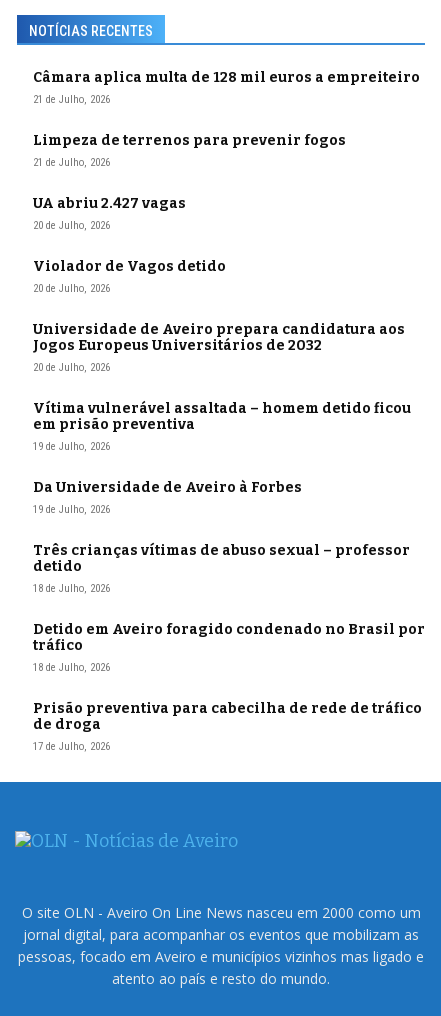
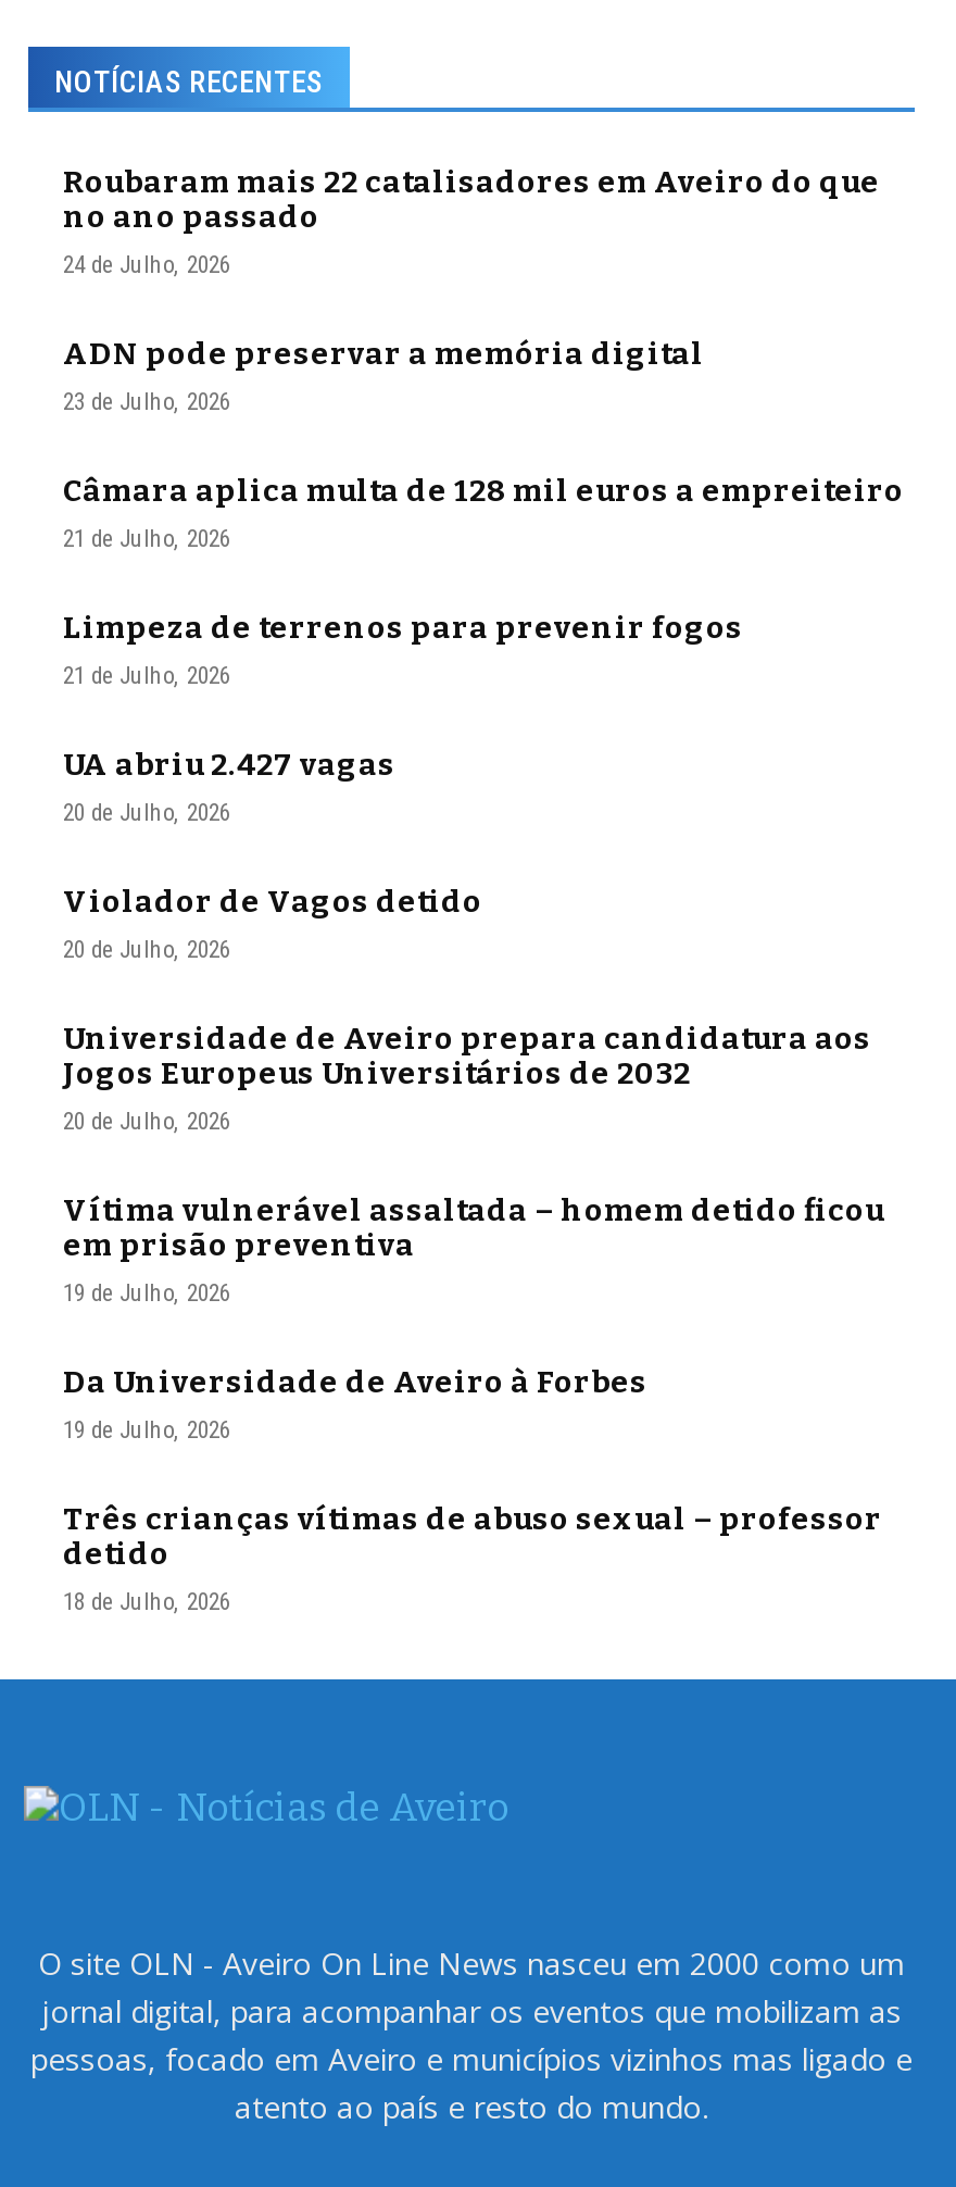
+ Roubaram mais 22 catalisadores em Aveiro do que
+ no ano passado
+ 24 de Julho, 2026
+ ADN pode preservar a memória digital
+ 23 de Julho, 2026

moved down: Câmara aplica multa de 128 mil euros a empreiteiro | 21 de Julho, 2026 | Limpeza de terrenos para prevenir fogos | ... | detido | 18 de Julho, 2026

- Detido em Aveiro foragido condenado no Brasil por
- tráfico
- 18 de Julho, 2026
- Prisão preventiva para cabecilha de rede de tráfico
- de droga
- 17 de Julho, 2026
